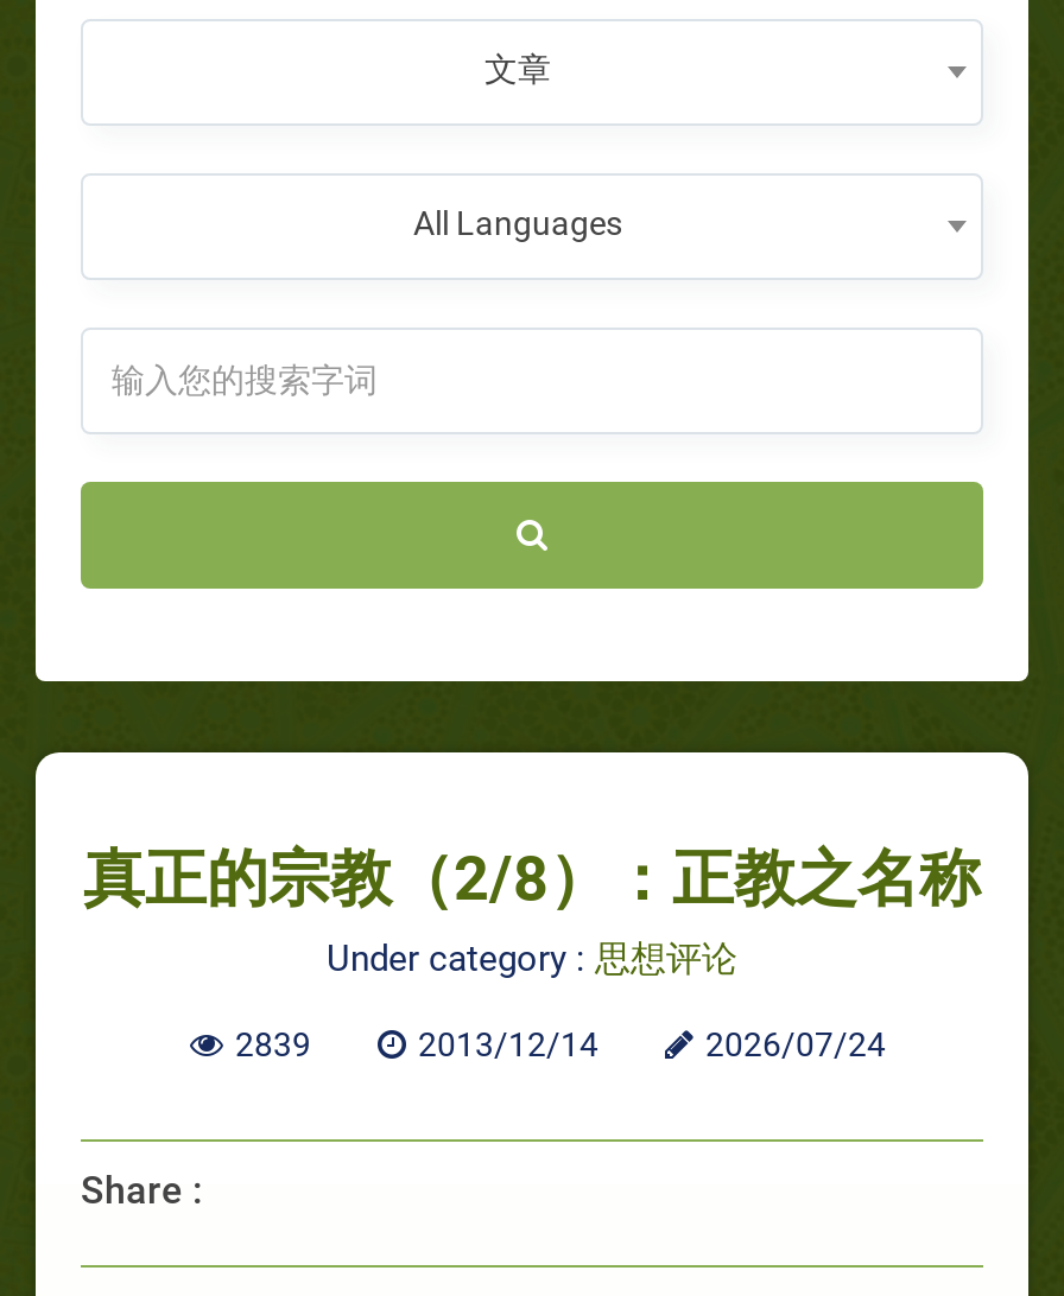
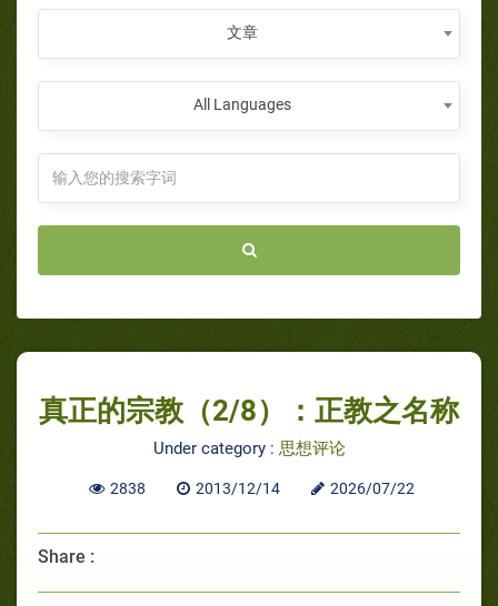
- 2839
+ 2838

- 2026/07/24
+ 2026/07/22
